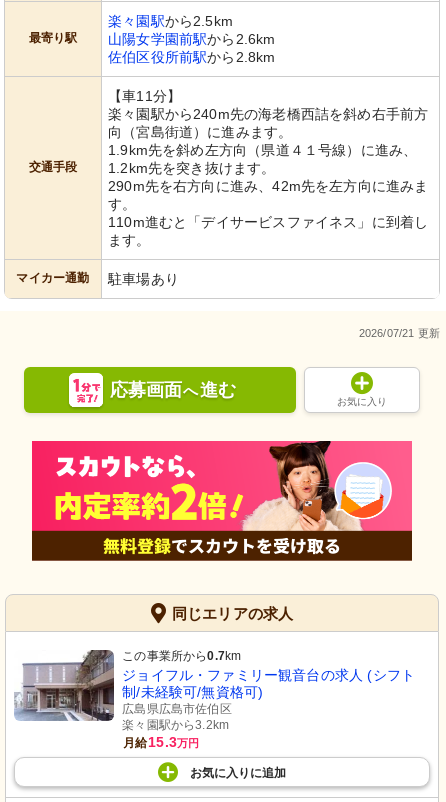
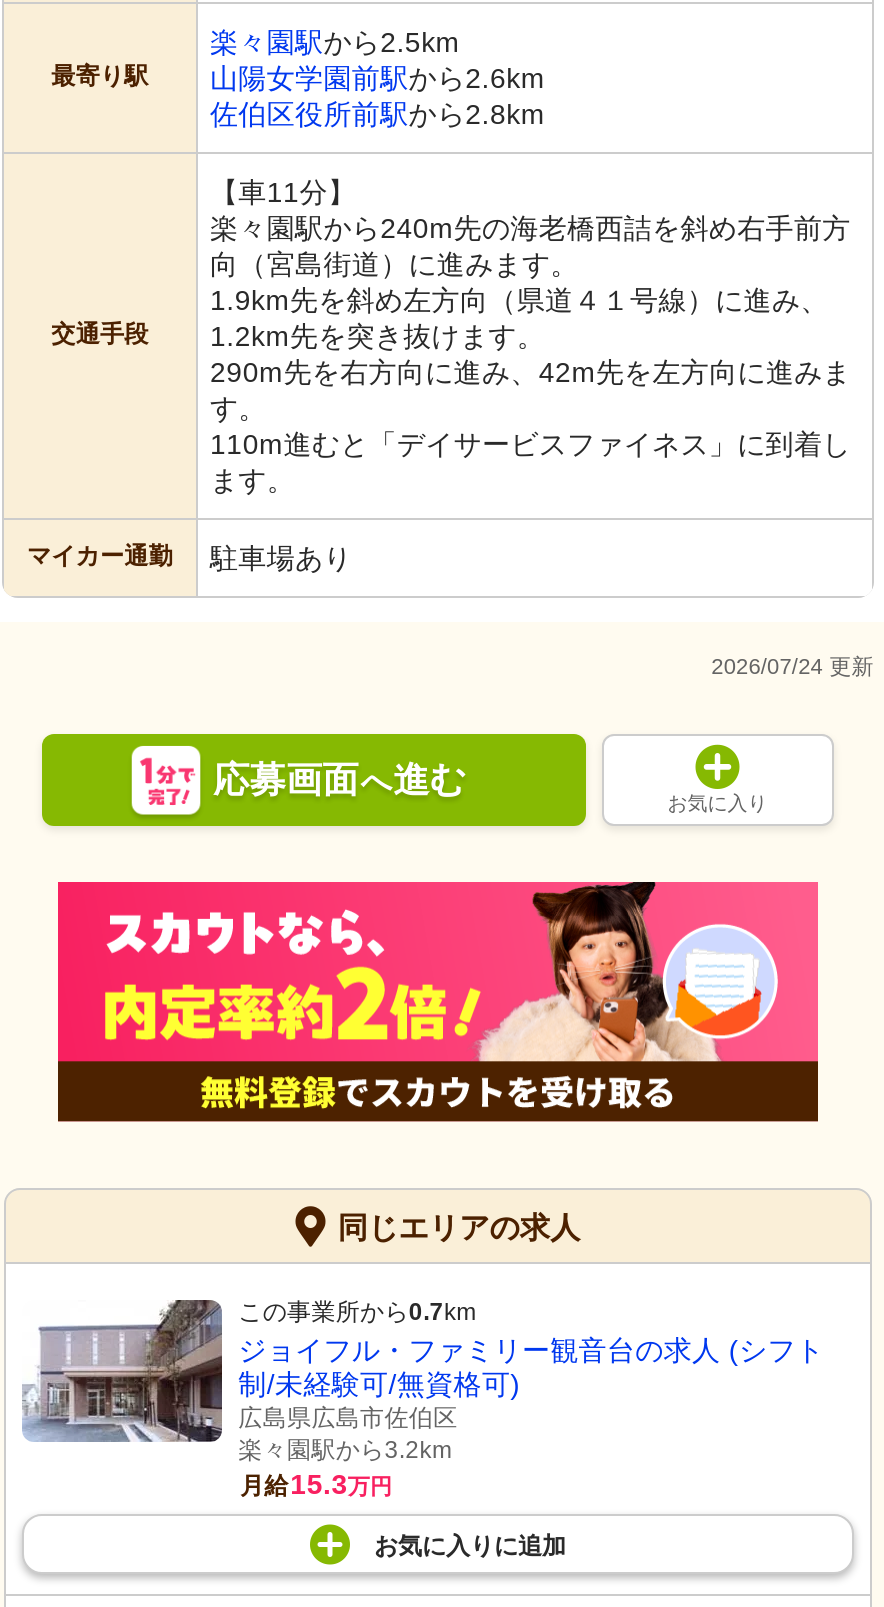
- 2026/07/21 更新
+ 2026/07/24 更新
